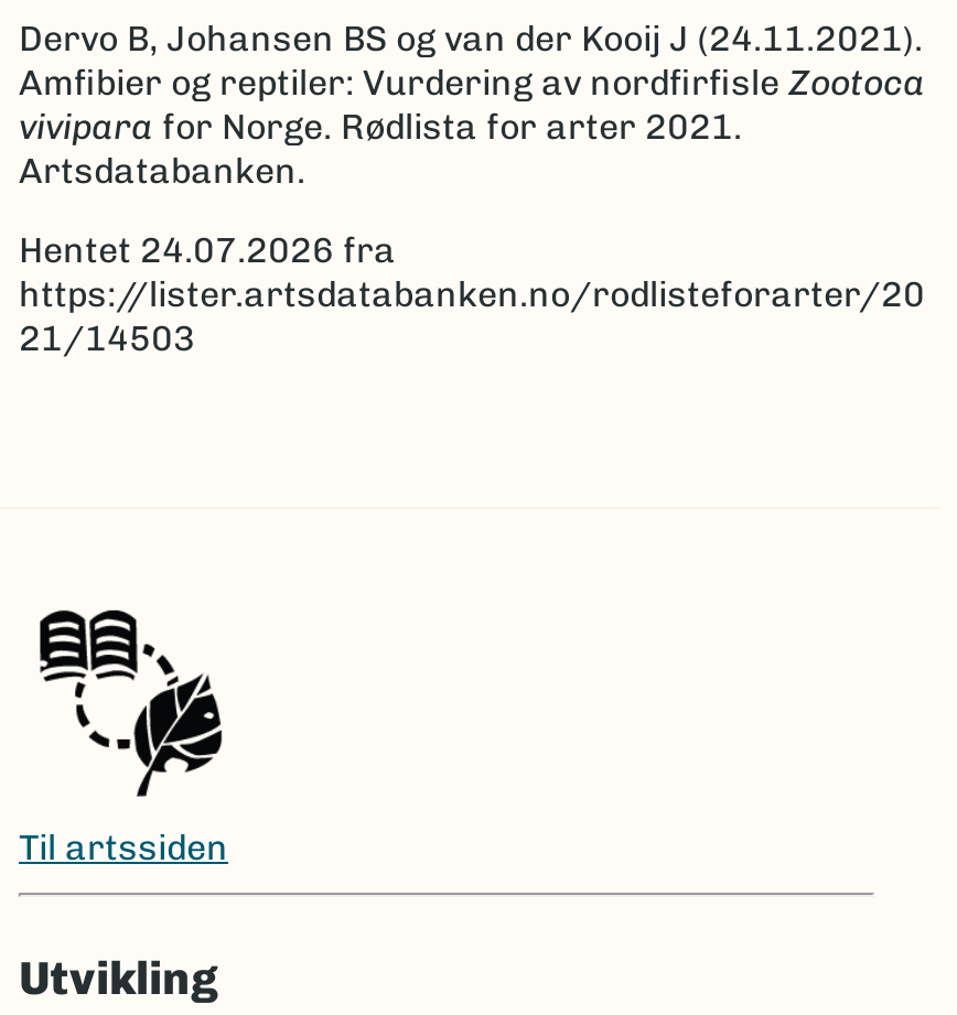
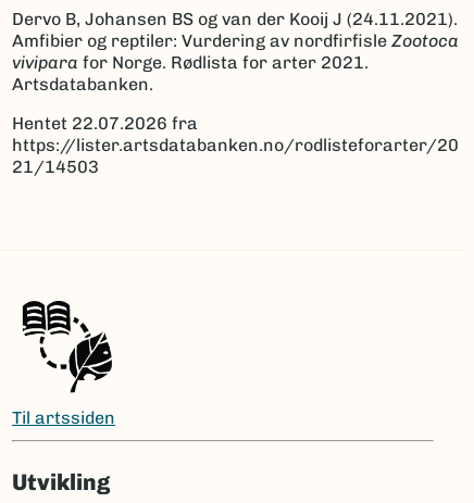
- Hentet 24.07.2026 fra
+ Hentet 22.07.2026 fra
